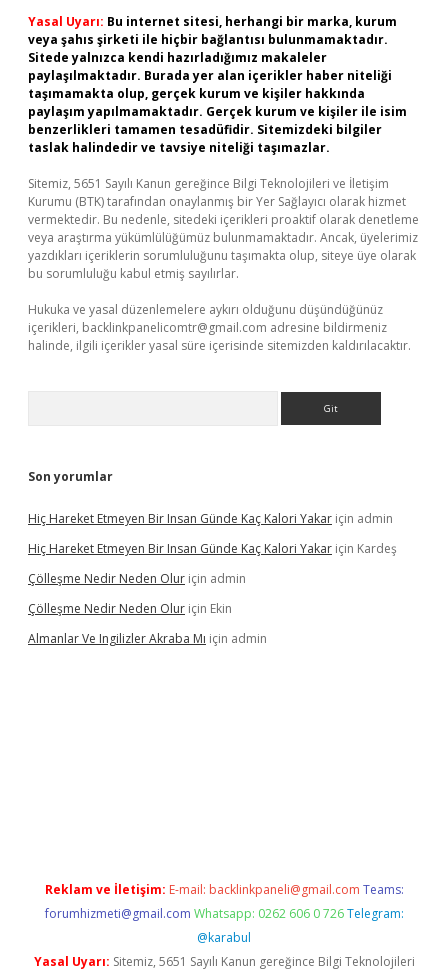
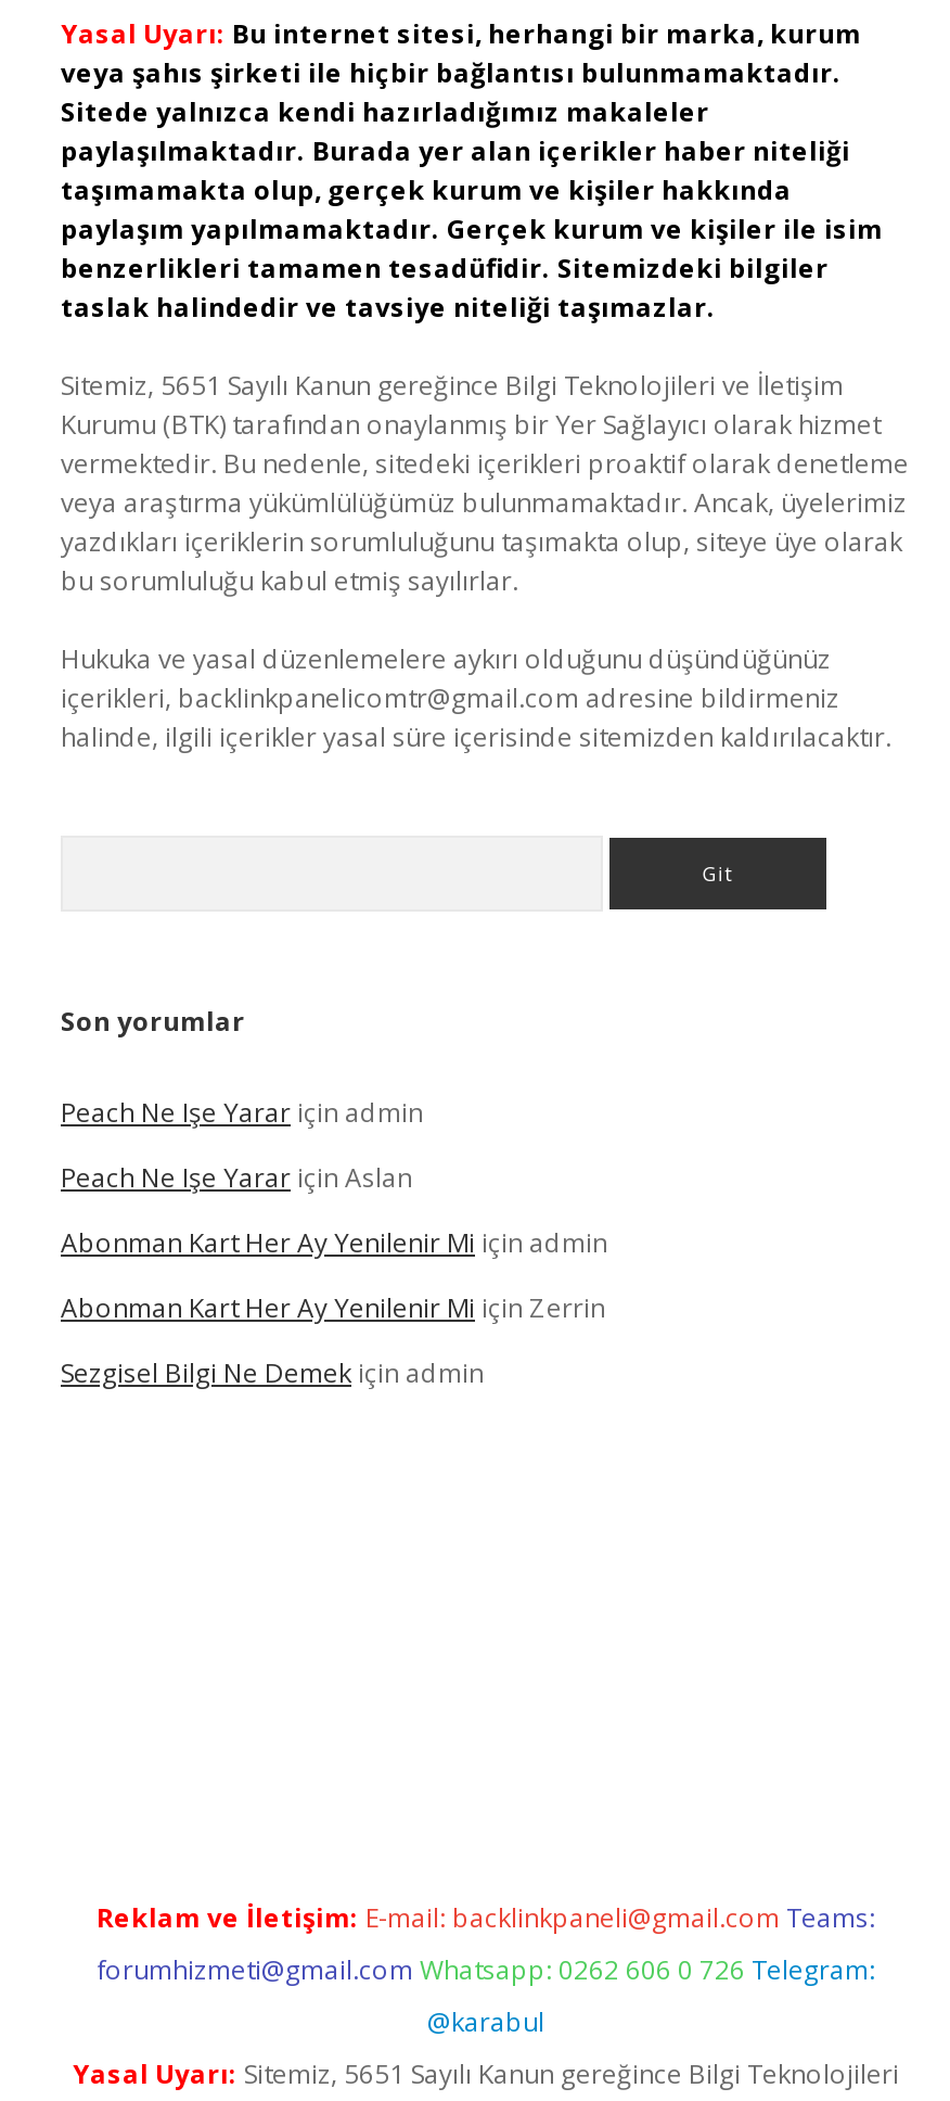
- Hiç Hareket Etmeyen Bir Insan Günde Kaç Kalori Yakar için admin
+ Peach Ne Işe Yarar için admin

- Hiç Hareket Etmeyen Bir Insan Günde Kaç Kalori Yakar için Kardeş
+ Peach Ne Işe Yarar için Aslan

- Çölleşme Nedir Neden Olur için admin
+ Abonman Kart Her Ay Yenilenir Mi için admin

- Çölleşme Nedir Neden Olur için Ekin
+ Abonman Kart Her Ay Yenilenir Mi için Zerrin

- Almanlar Ve Ingilizler Akraba Mı için admin
+ Sezgisel Bilgi Ne Demek için admin
